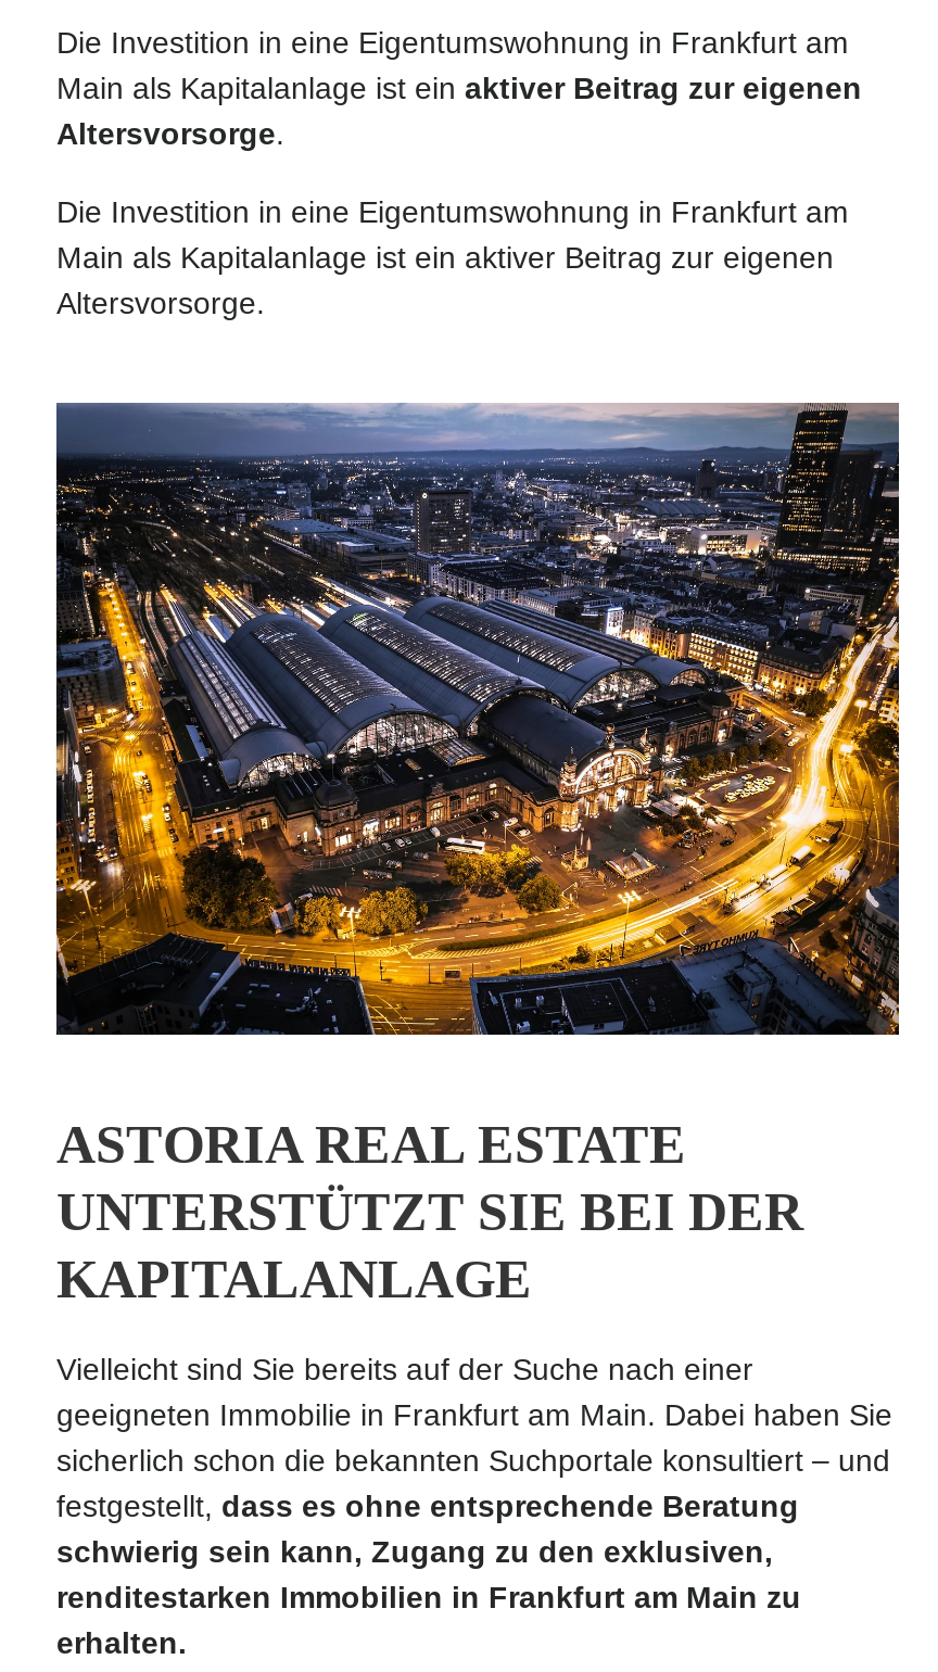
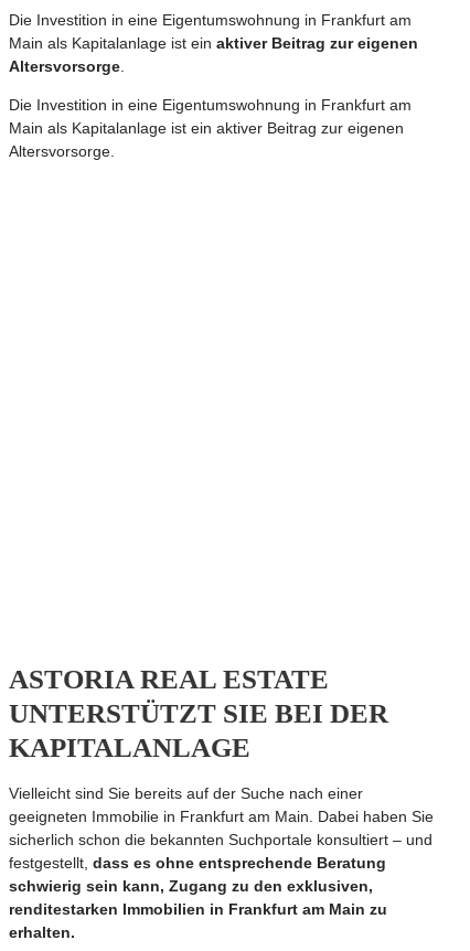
- [image]
